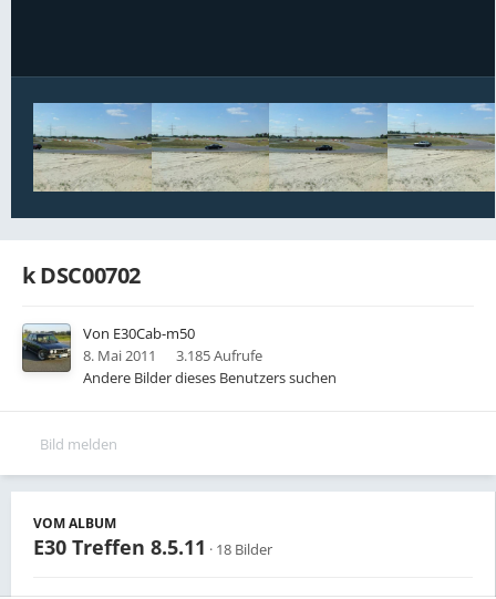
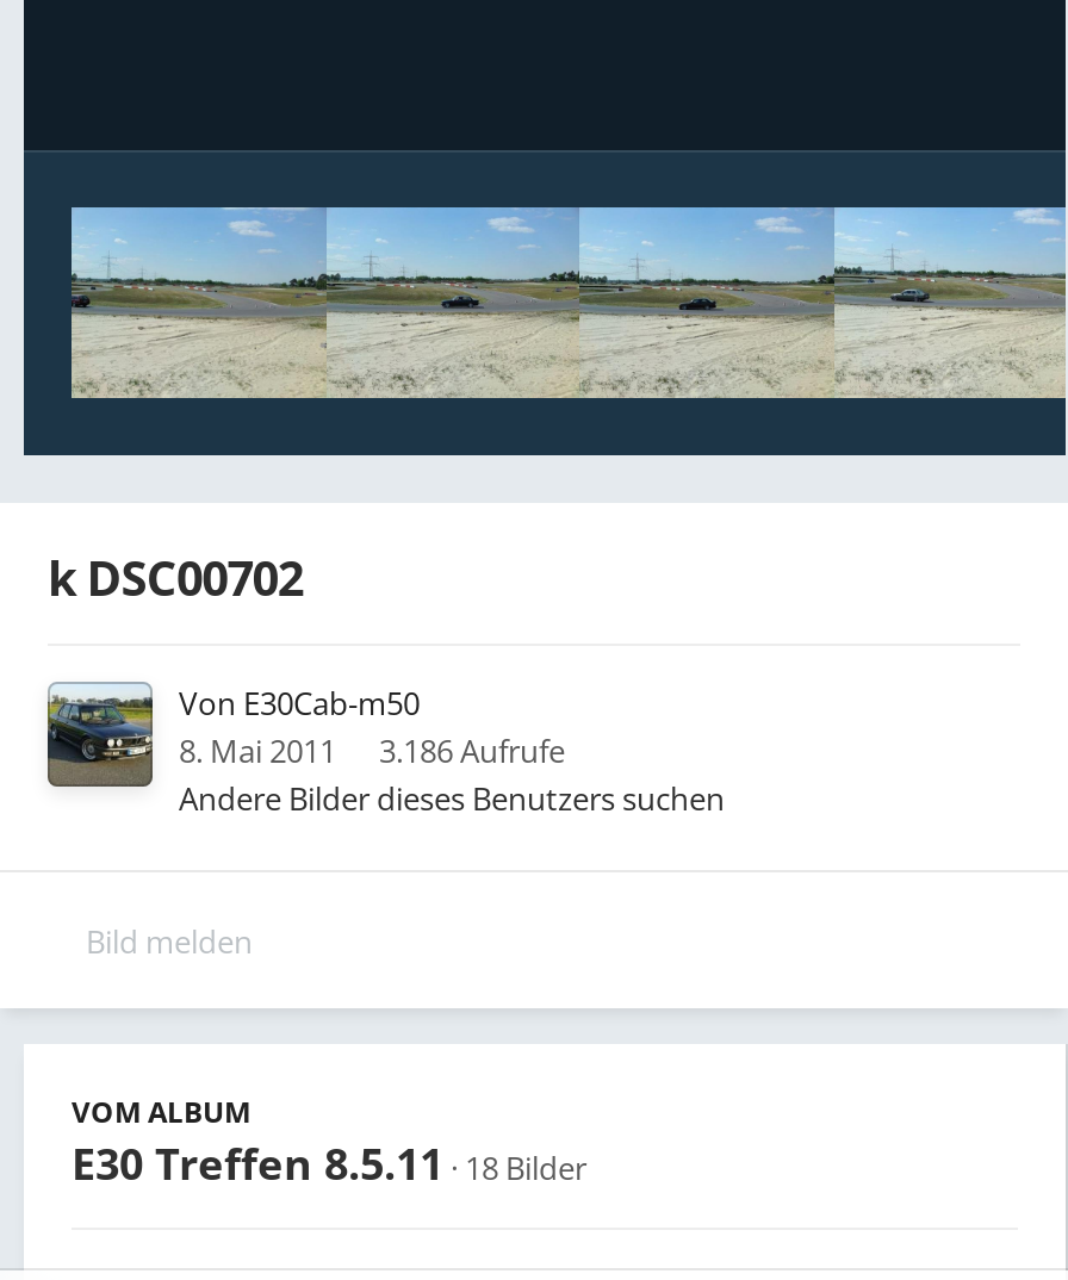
- 8. Mai 2011 3.185 Aufrufe
+ 8. Mai 2011 3.186 Aufrufe
